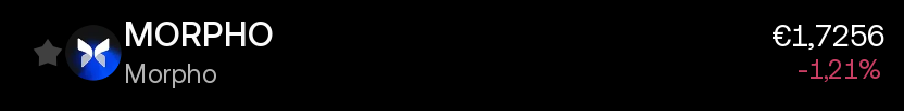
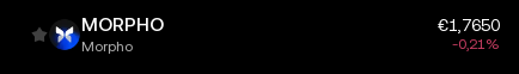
- €1,7256
+ €1,7650

- -1,21%
+ -0,21%
